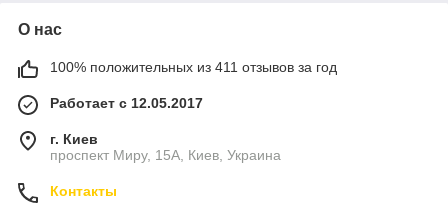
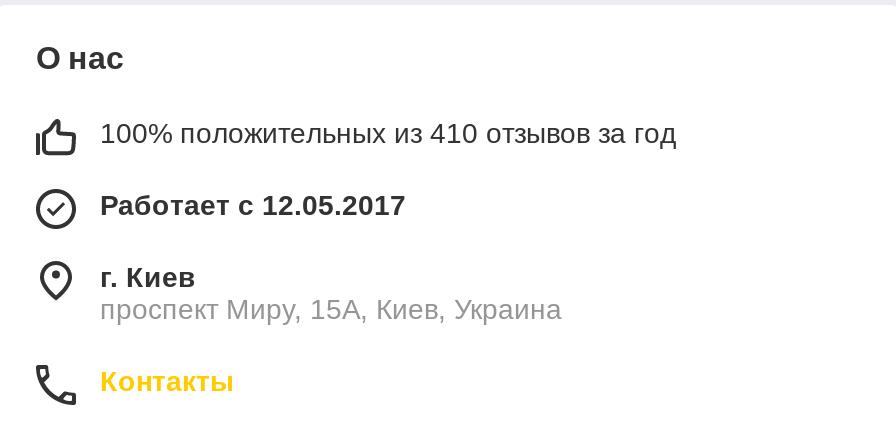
- 100% положительных из 411 отзывов за год
+ 100% положительных из 410 отзывов за год
